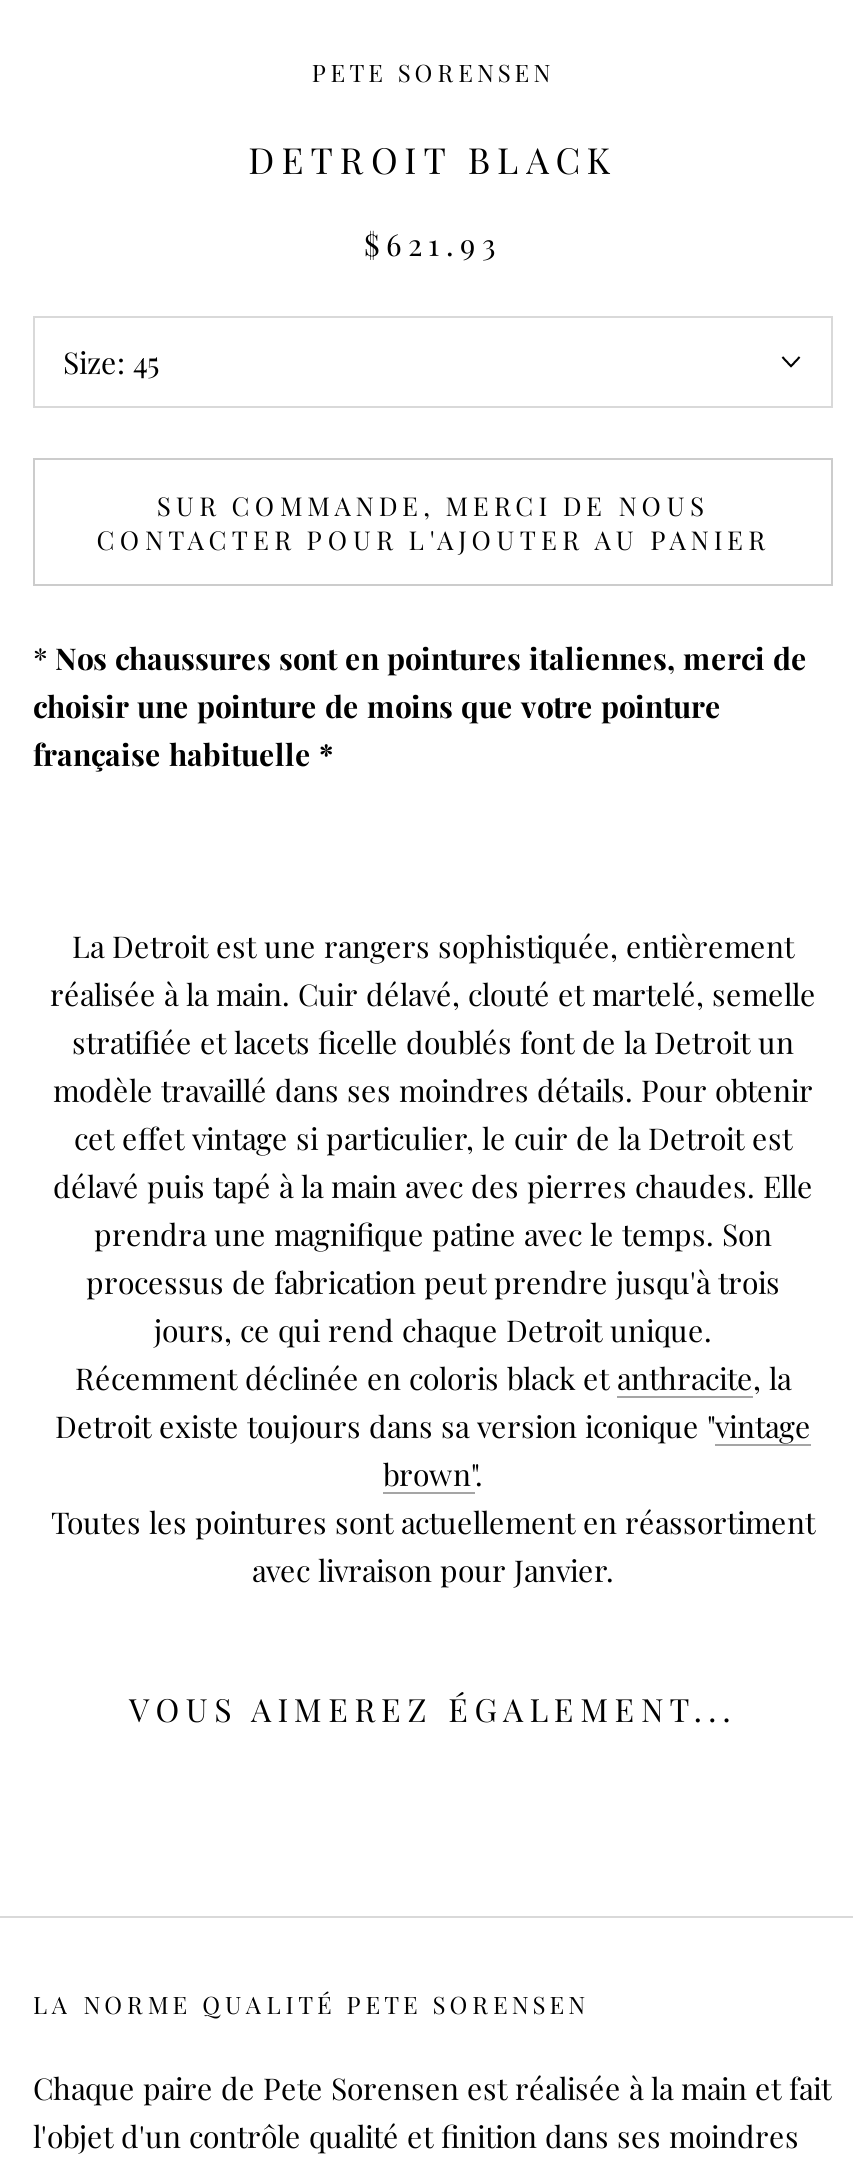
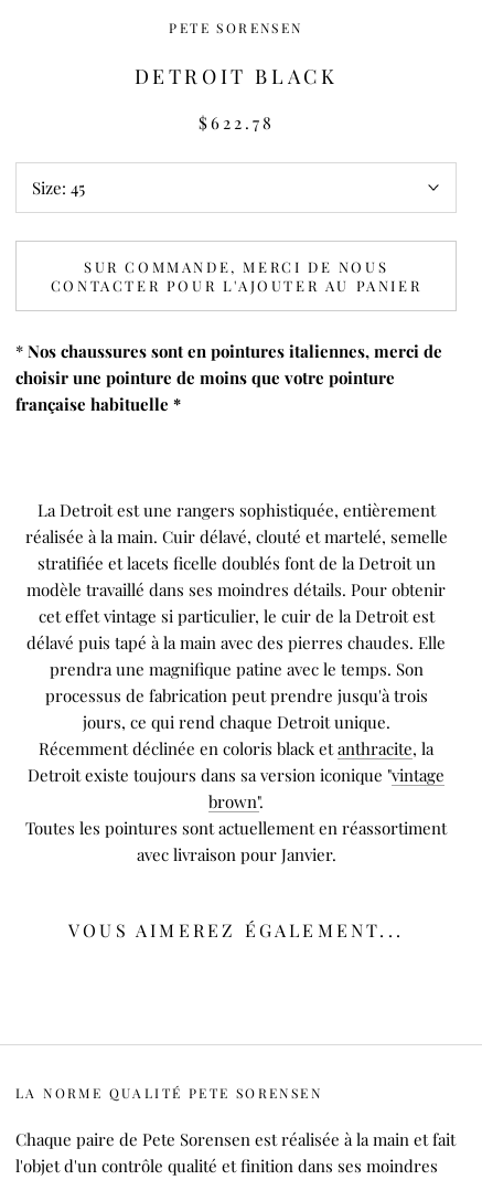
- $621.93
+ $622.78
